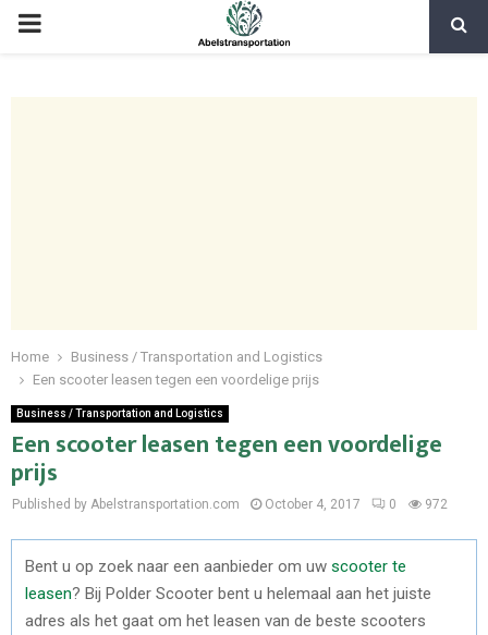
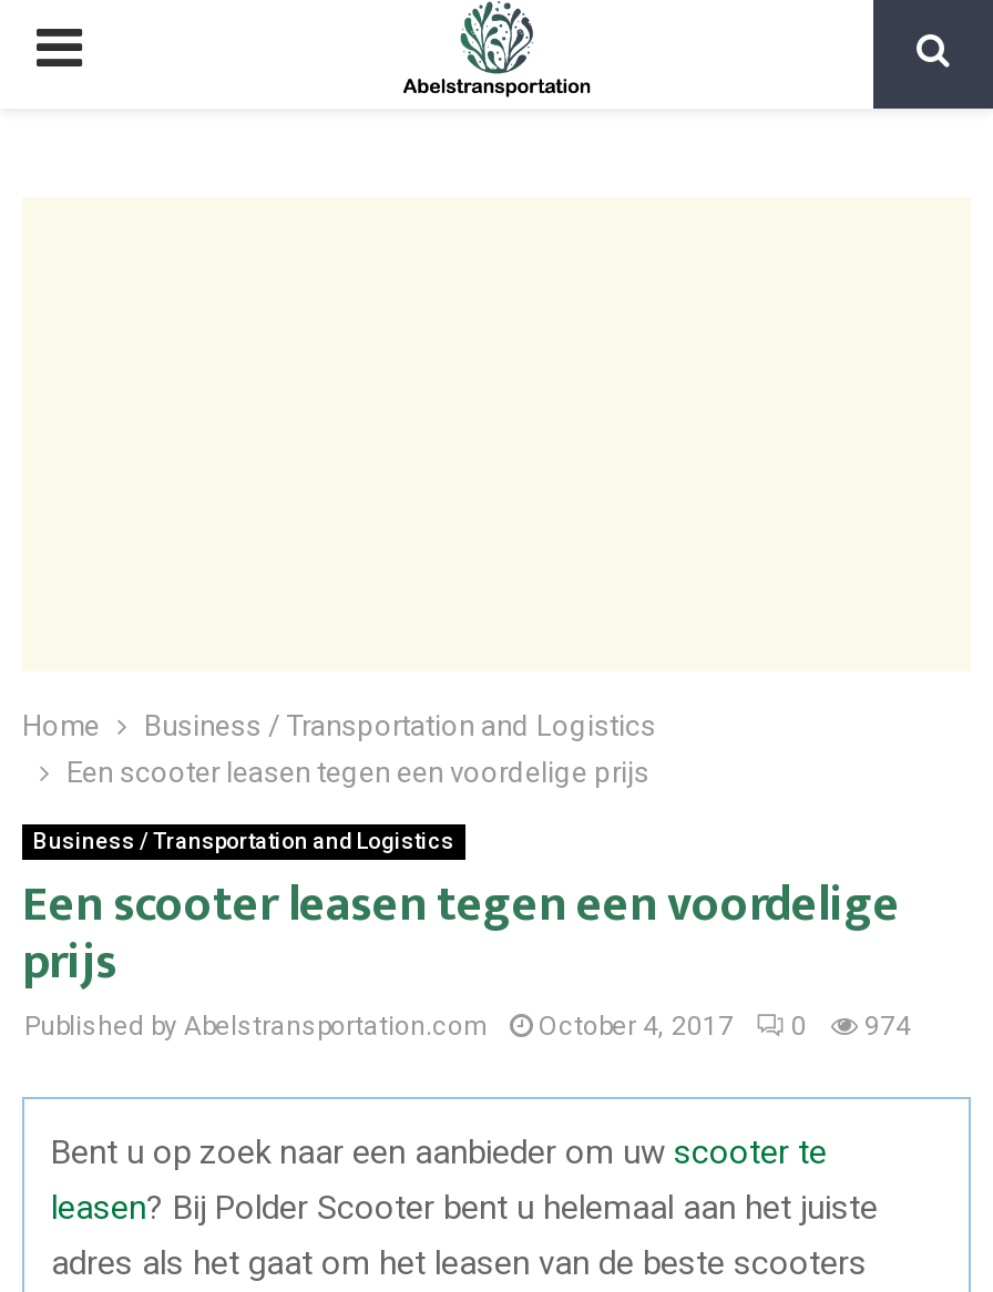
- Published by Abelstransportation.com October 4, 2017 0 972
+ Published by Abelstransportation.com October 4, 2017 0 974
